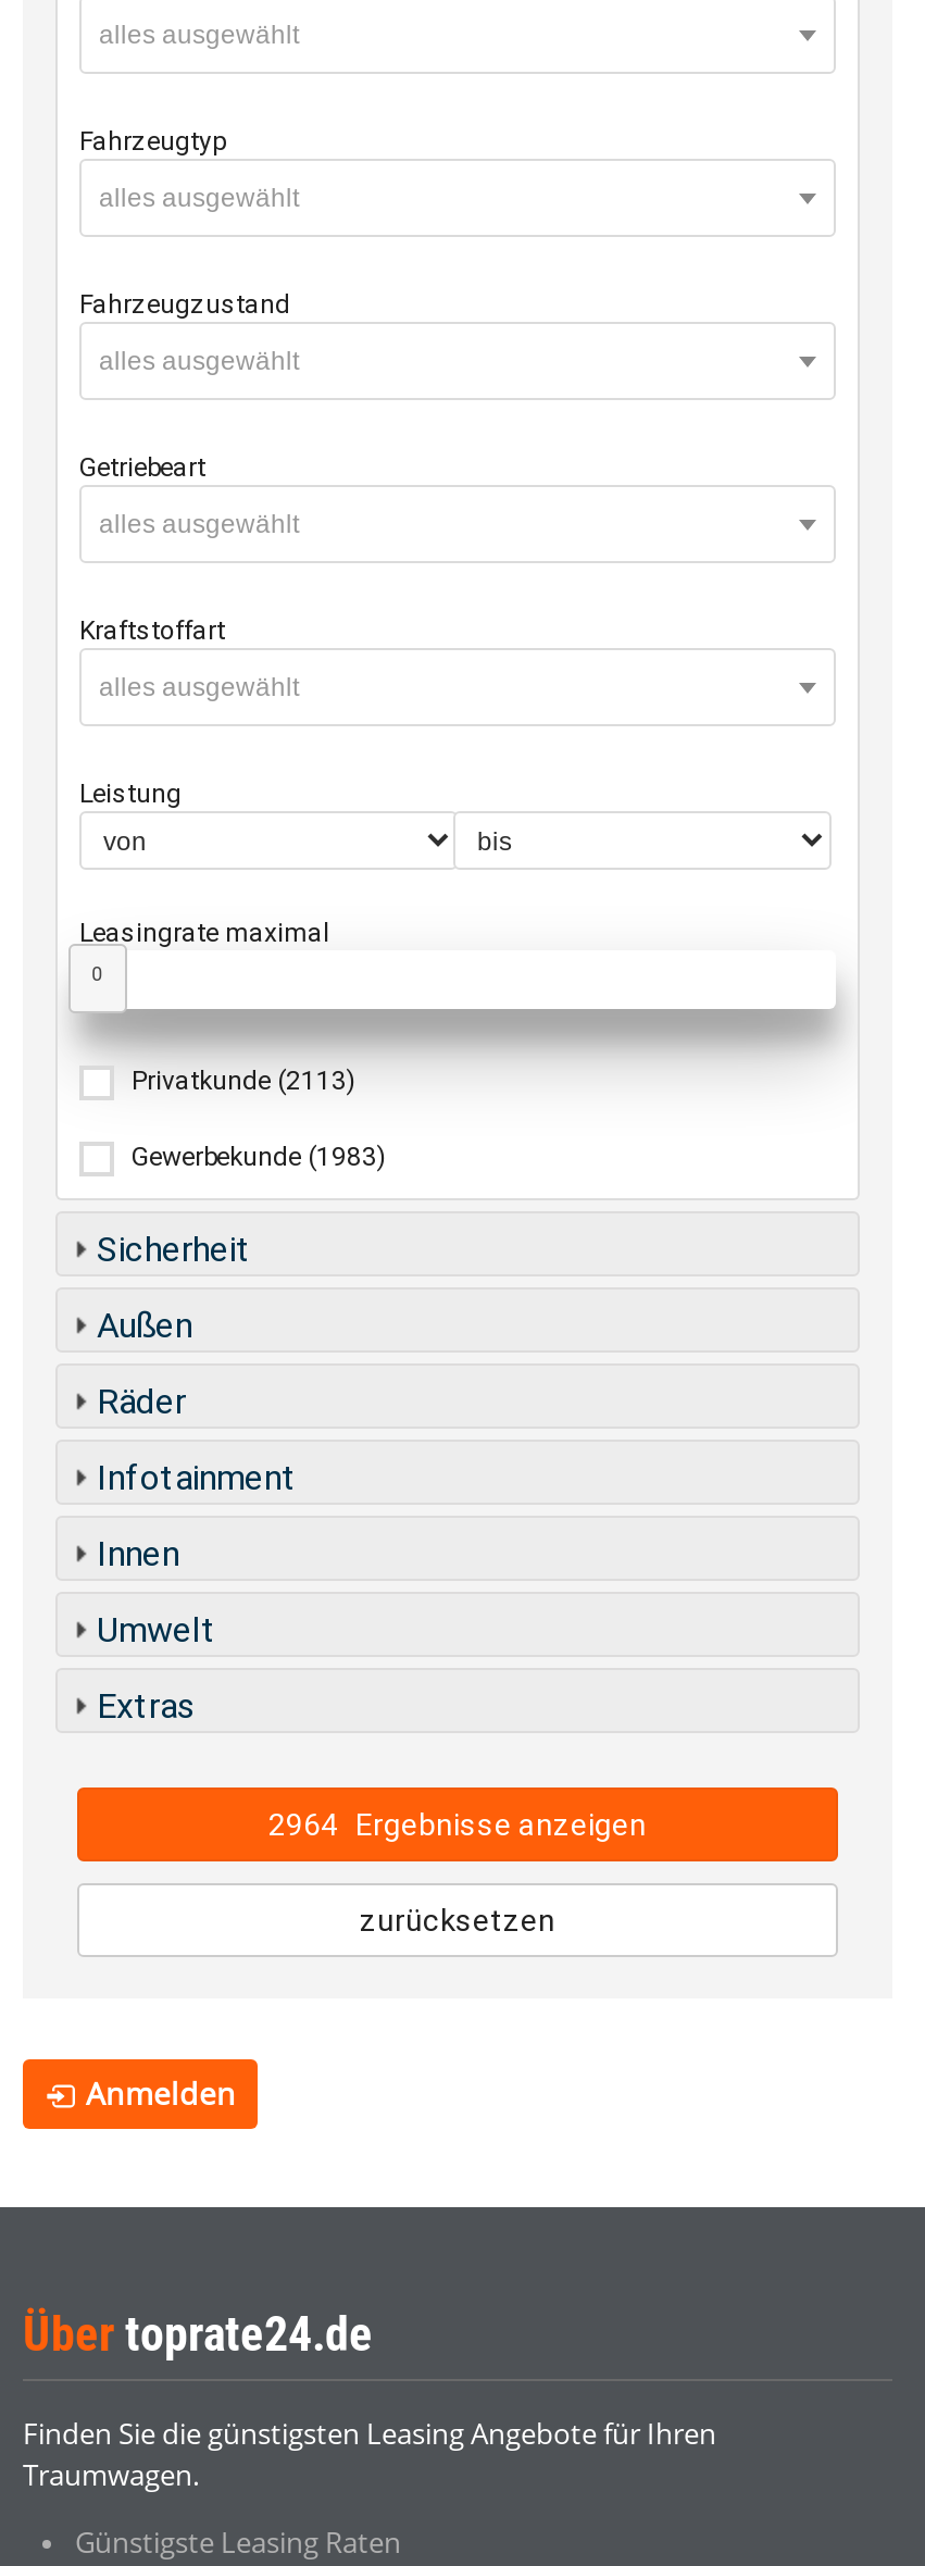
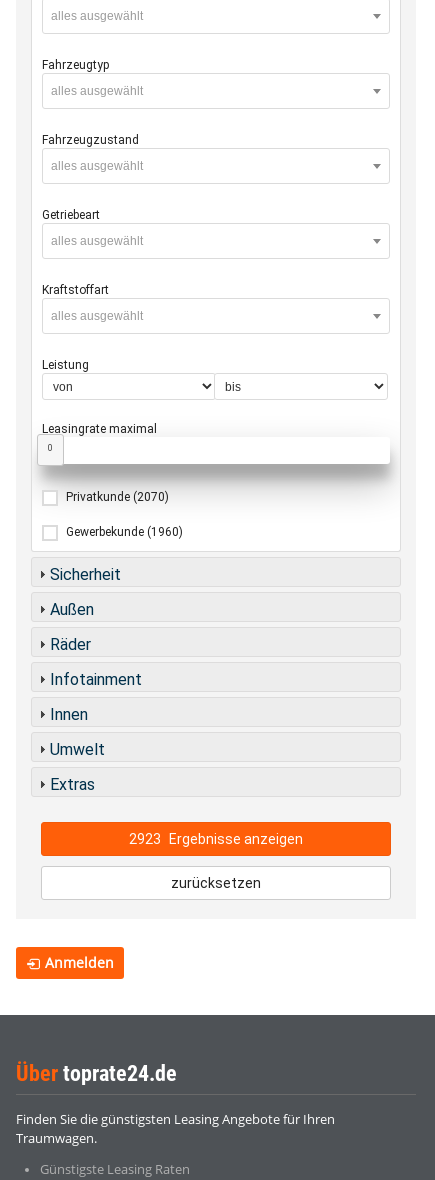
- Privatkunde (2113)
+ Privatkunde (2070)

- Gewerbekunde (1983)
+ Gewerbekunde (1960)

- 2964 Ergebnisse anzeigen
+ 2923 Ergebnisse anzeigen
